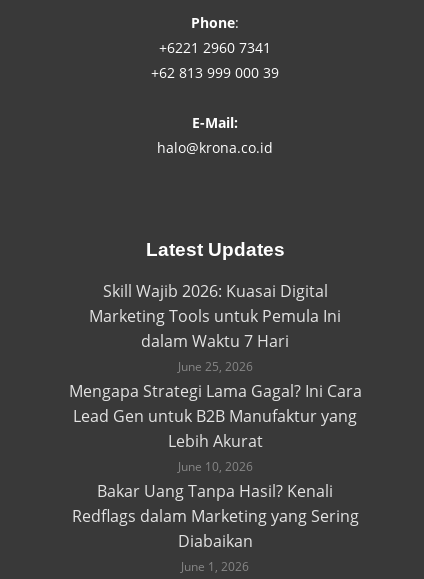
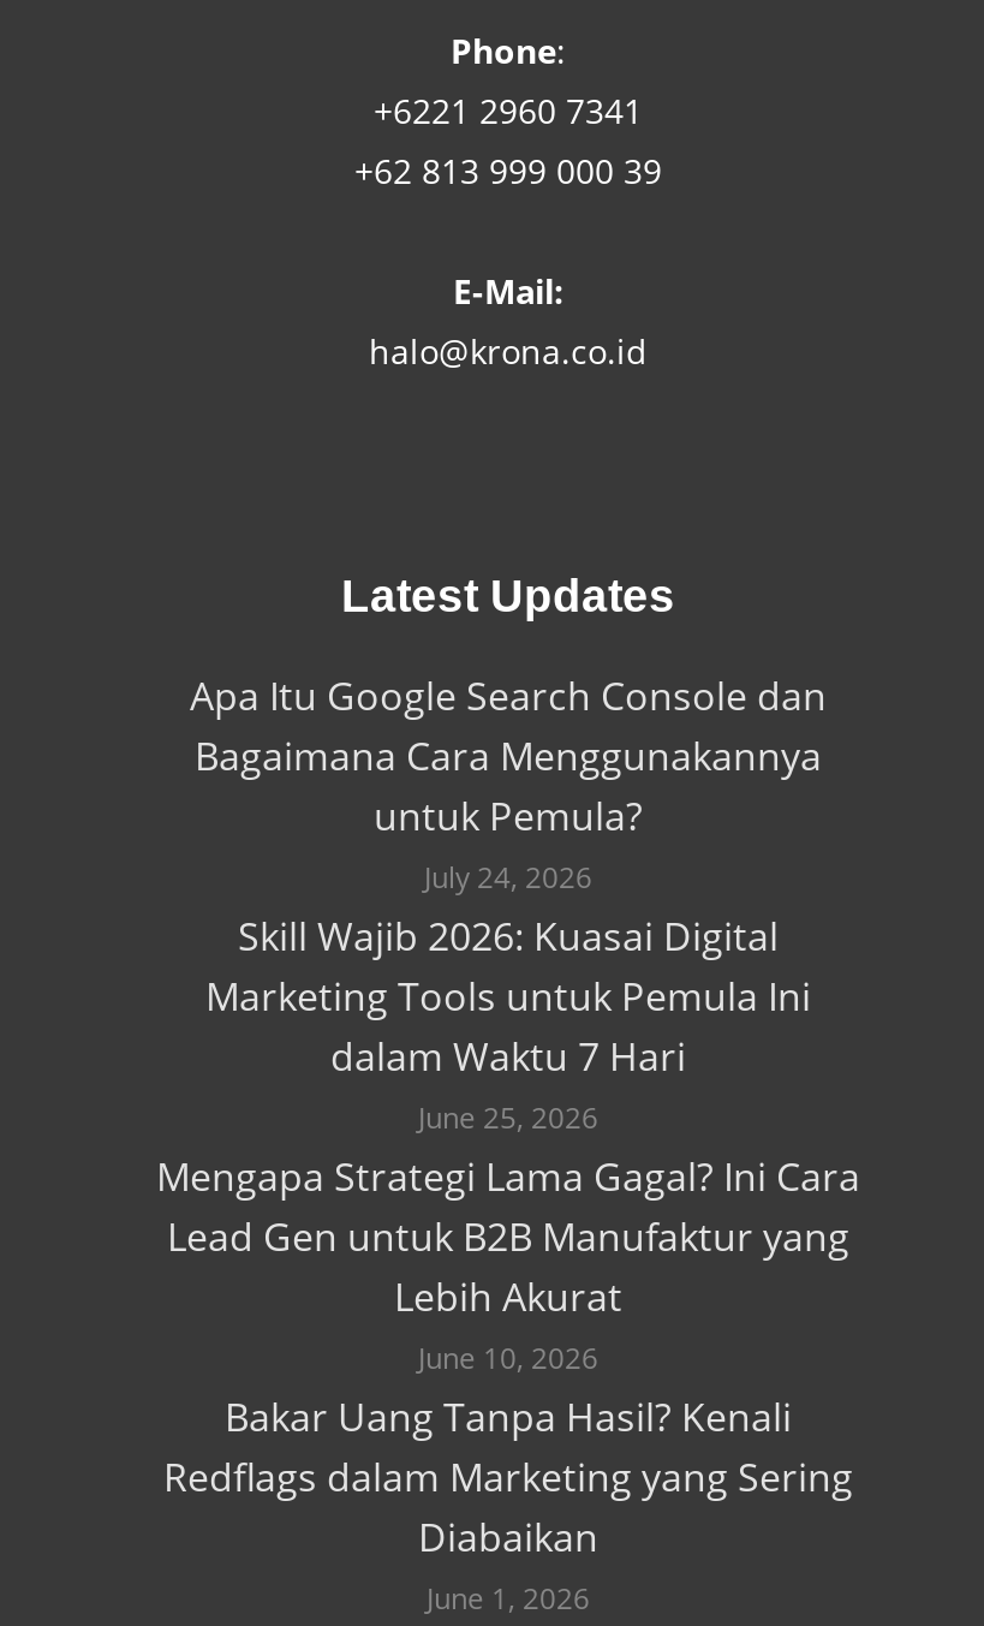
+ Apa Itu Google Search Console dan
+ Bagaimana Cara Menggunakannya
+ untuk Pemula?
+ July 24, 2026
